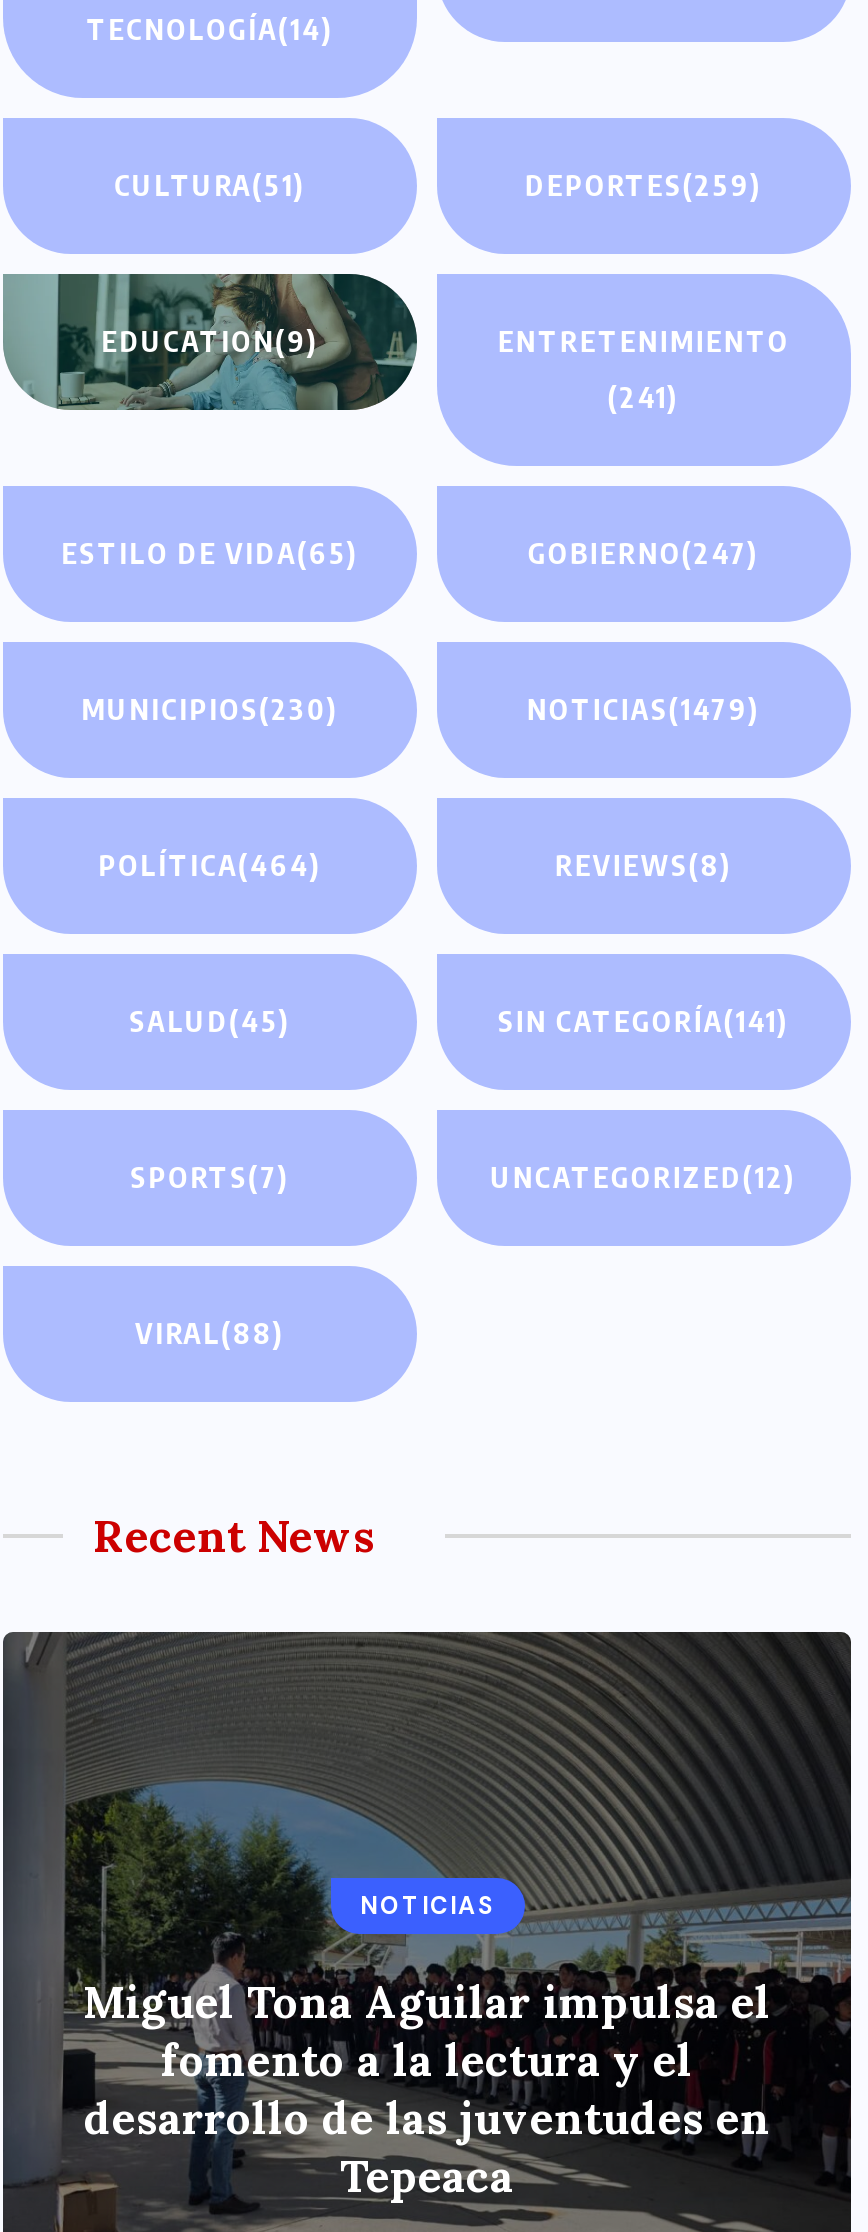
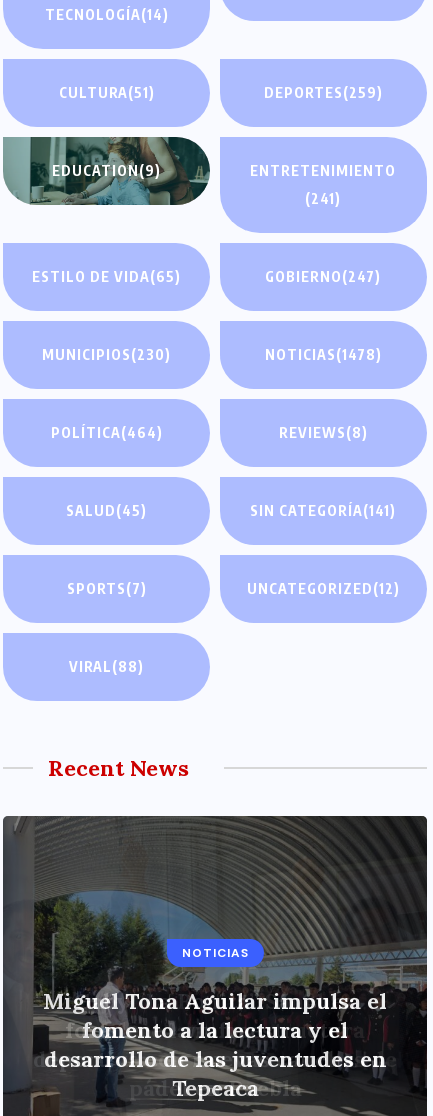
- NOTICIAS(1479)
+ NOTICIAS(1478)
